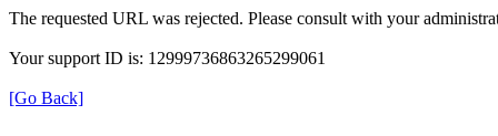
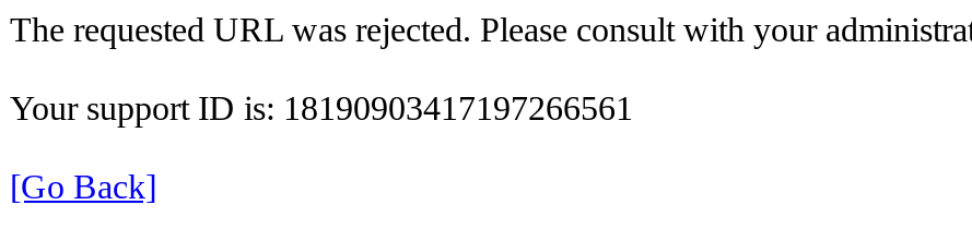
- Your support ID is: 12999736863265299061
+ Your support ID is: 18190903417197266561
